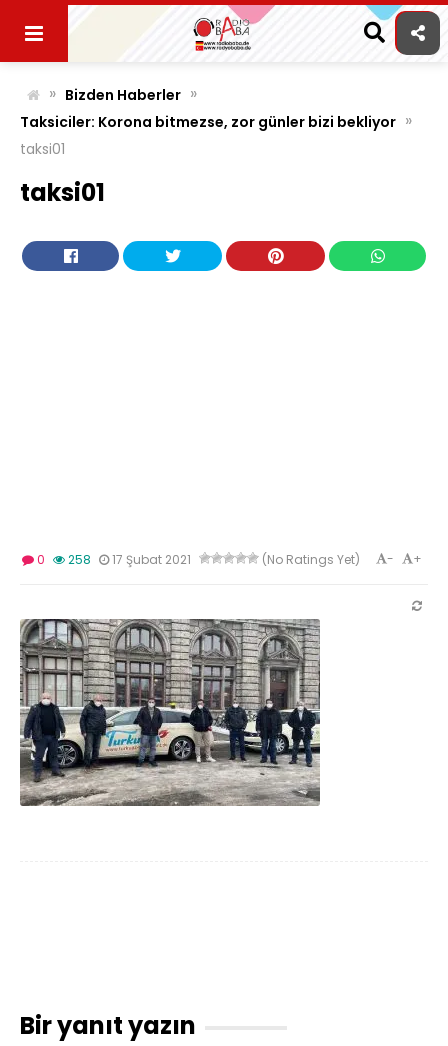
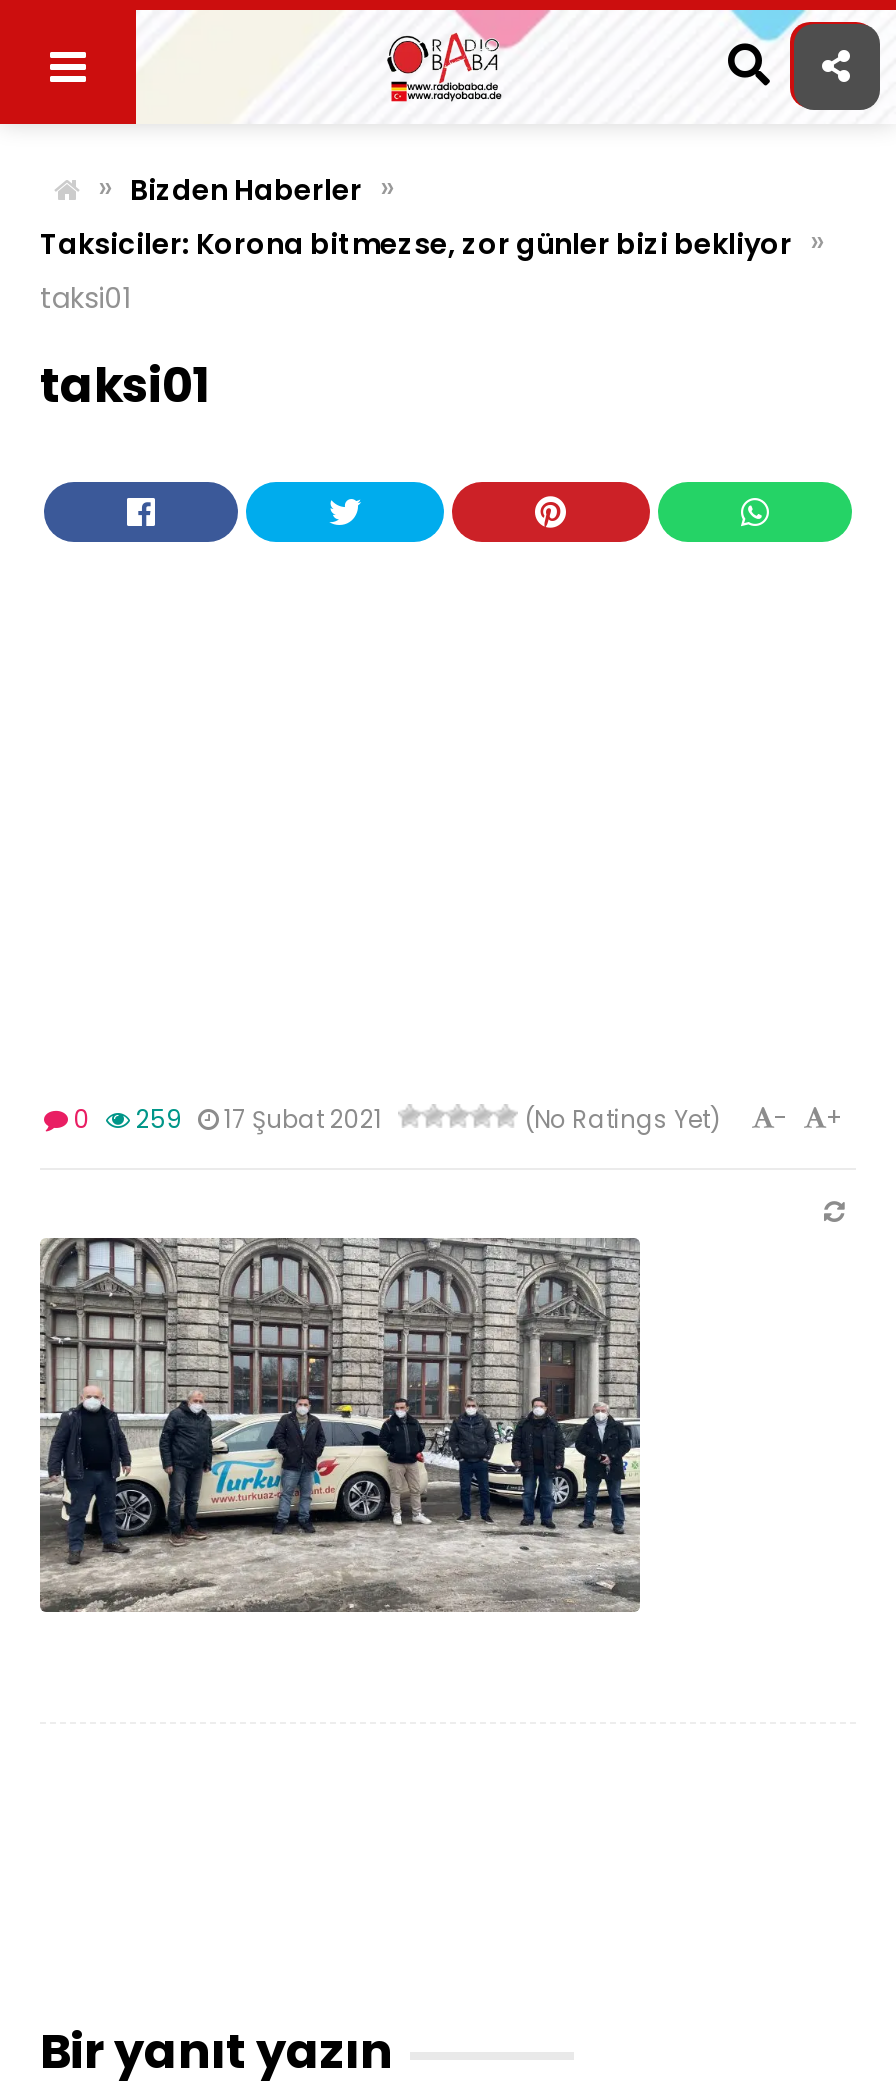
- 0 258 17 Şubat 2021
+ 0 259 17 Şubat 2021
